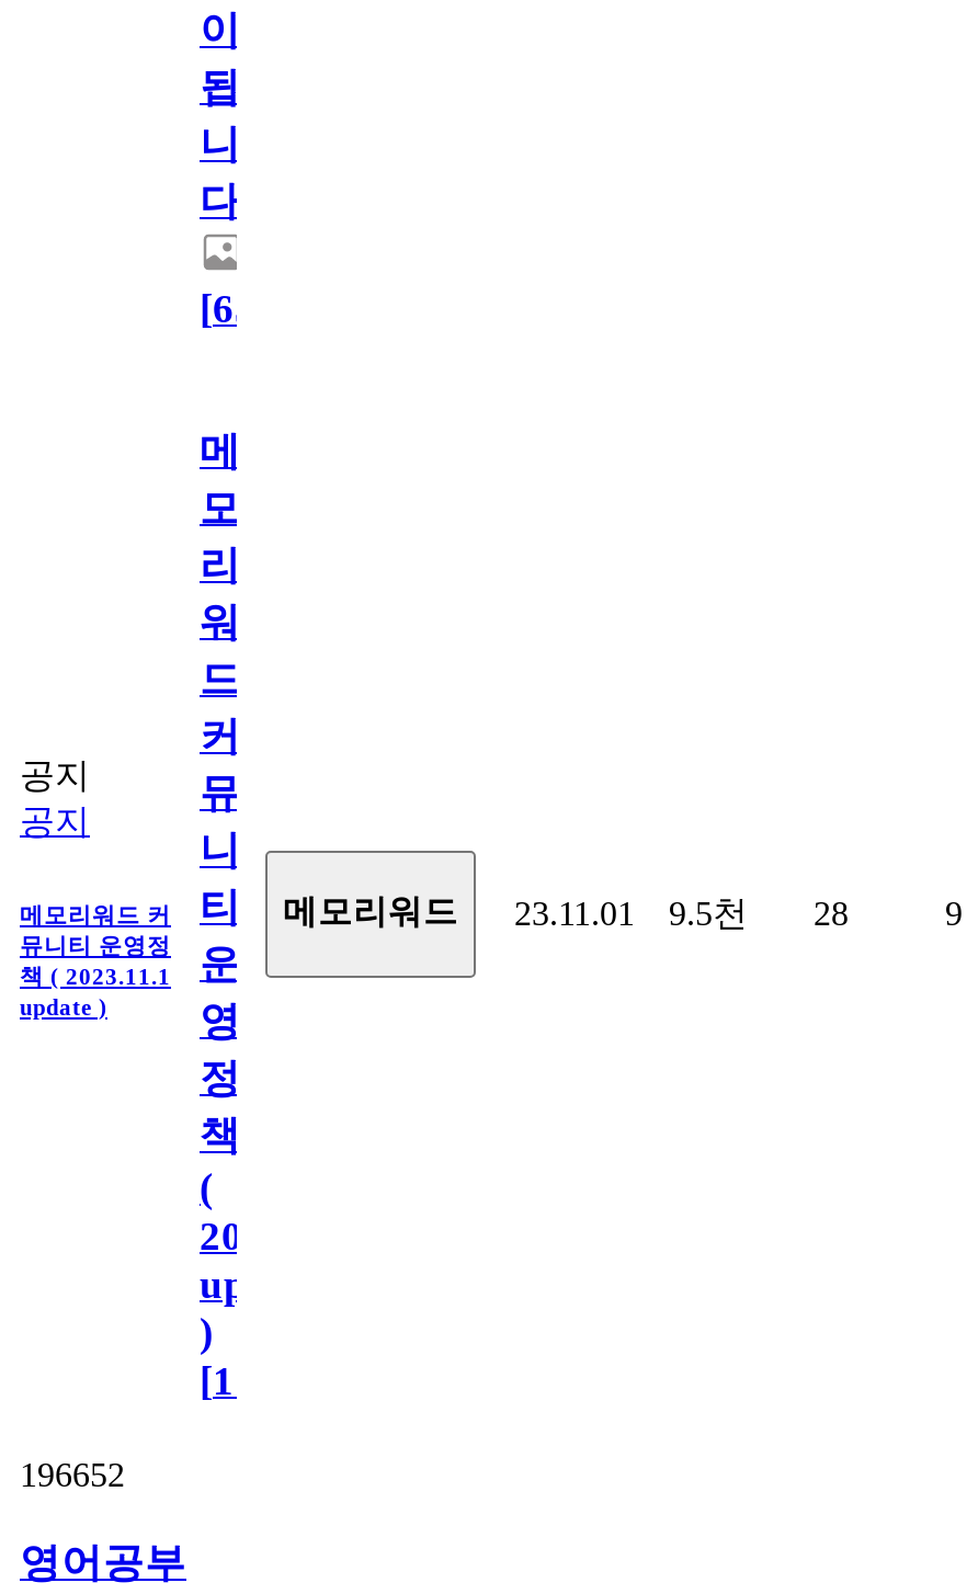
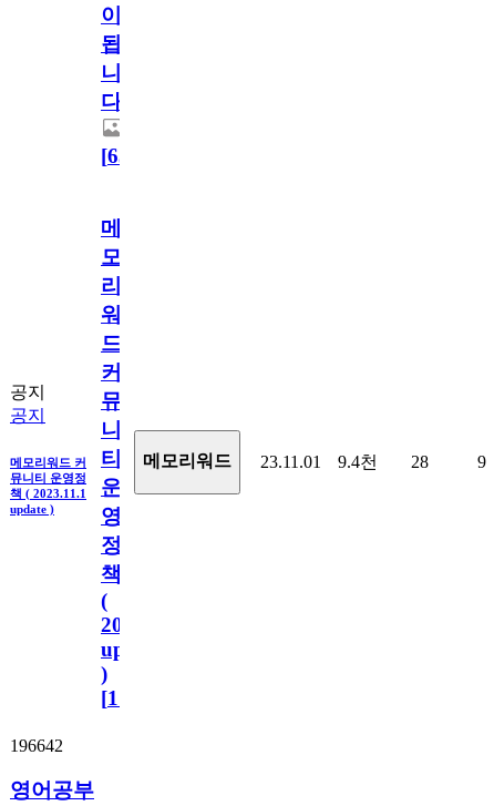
- 메모리워드 커 티 메모리워드 23.11.01 9.5천 28
+ 메모리워드 커 티 메모리워드 23.11.01 9.4천 28

- 196652
+ 196642
